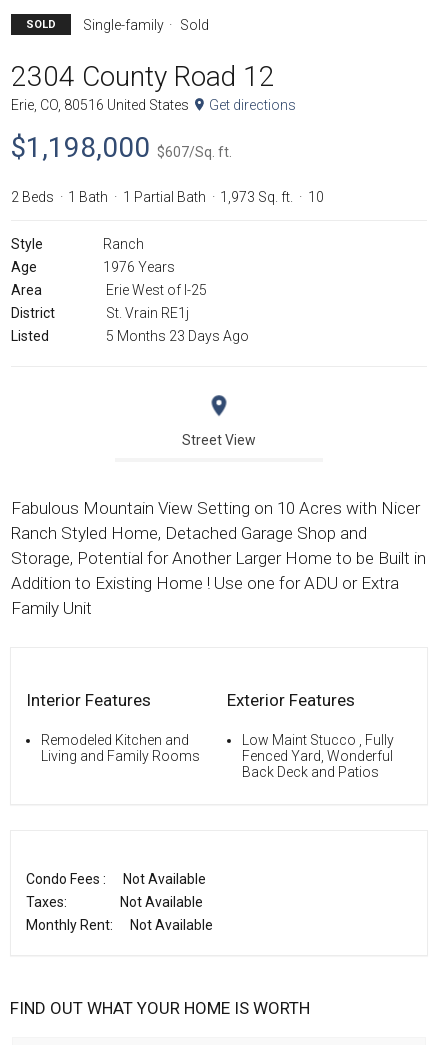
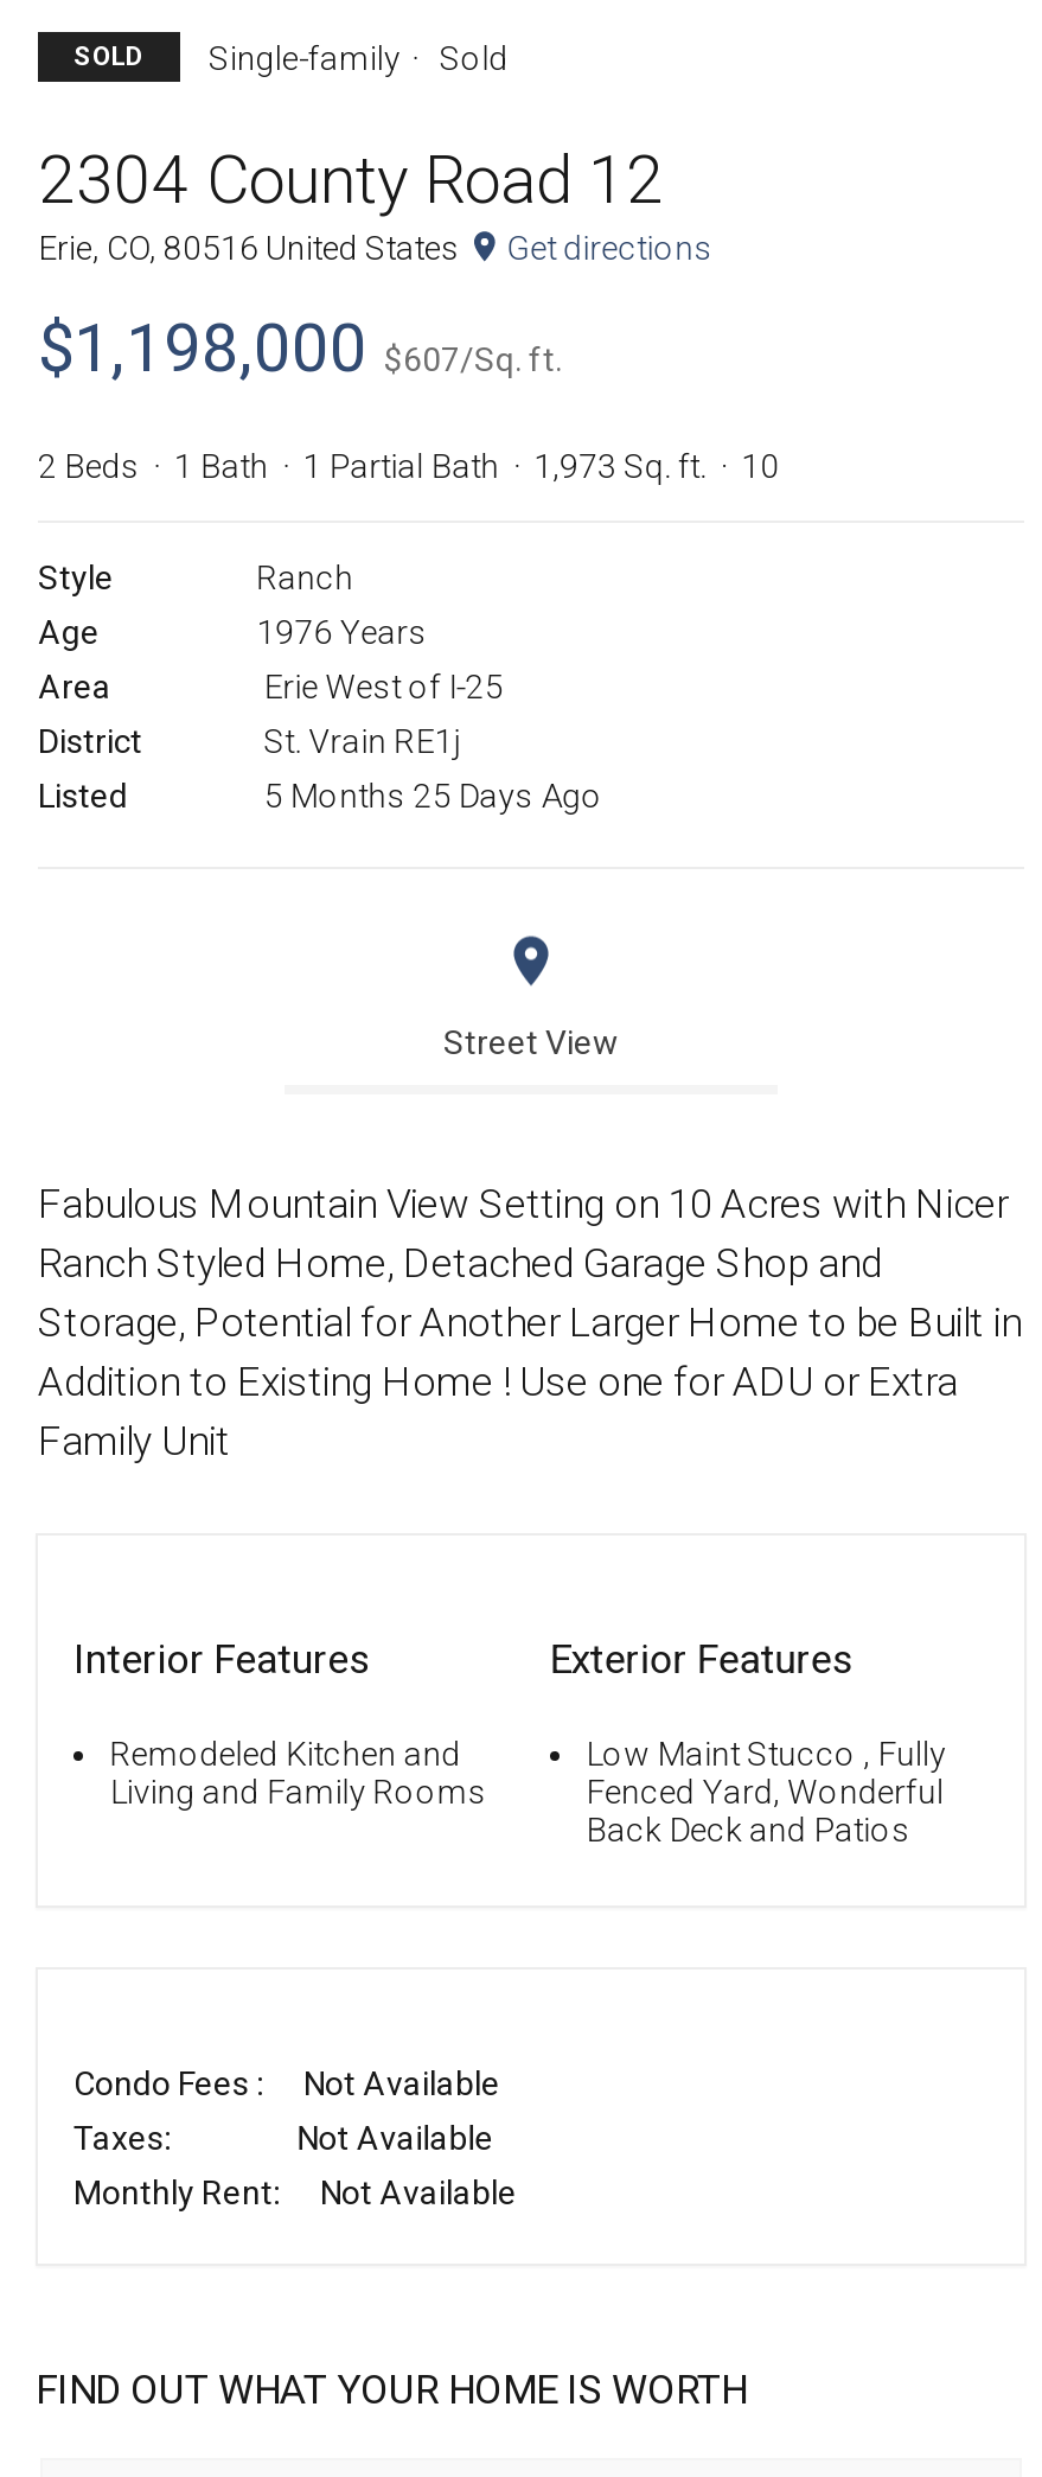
- 5 Months 23 Days Ago
+ 5 Months 25 Days Ago
